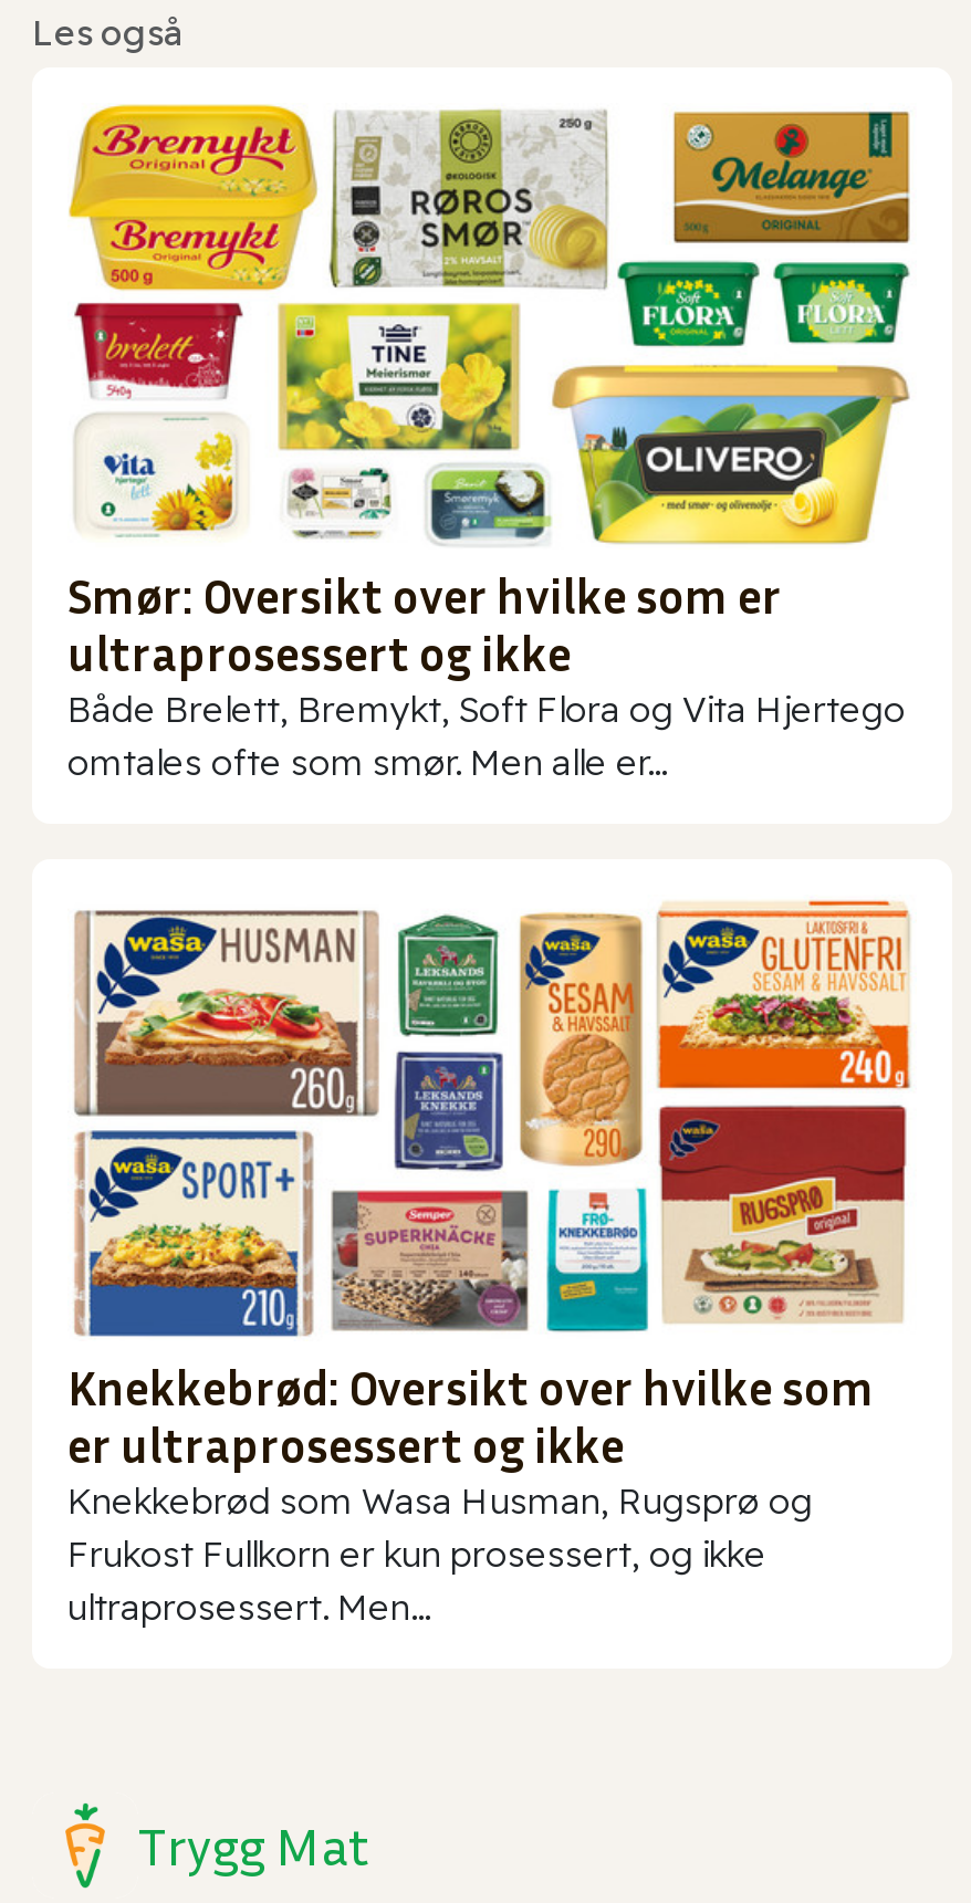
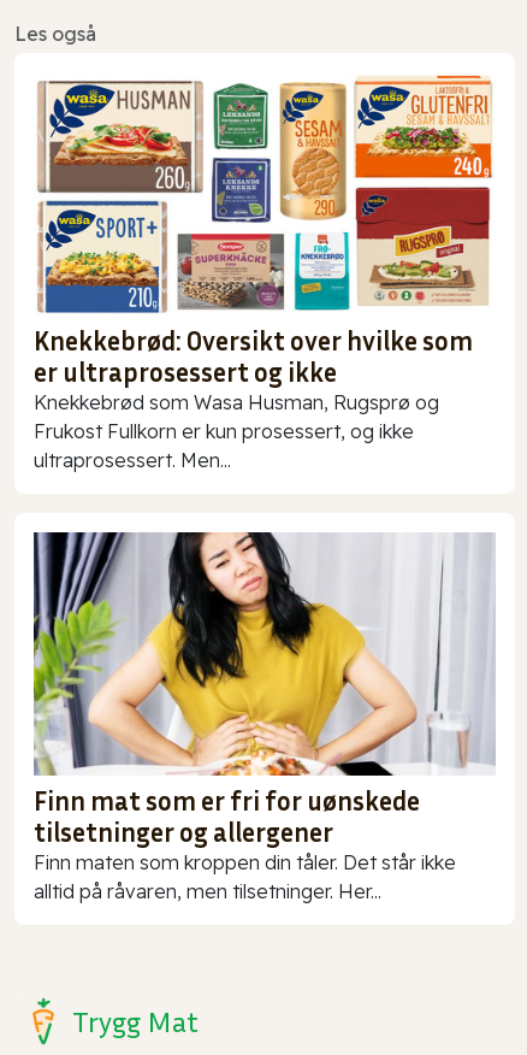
- [image]
- Smør: Oversikt over hvilke som er
- ultraprosessert og ikke
- Både Brelett, Bremykt, Soft Flora og Vita Hjertego
- omtales ofte som smør. Men alle er...

moved up: [image] | Knekkebrød: Oversikt over hvilke som | er ultraprosessert og ikke | Knekkebrød som Wasa Husman, Rugsprø og | Frukost Fullkorn er kun prosessert, og ikke | ultraprosessert. Men...

+ [image]
+ Finn mat som er fri for uønskede
+ tilsetninger og allergener
+ Finn maten som kroppen din tåler. Det står ikke
+ alltid på råvaren, men tilsetninger. Her...
